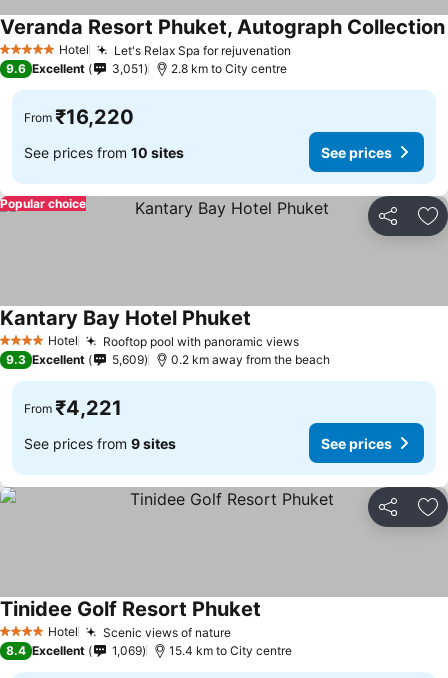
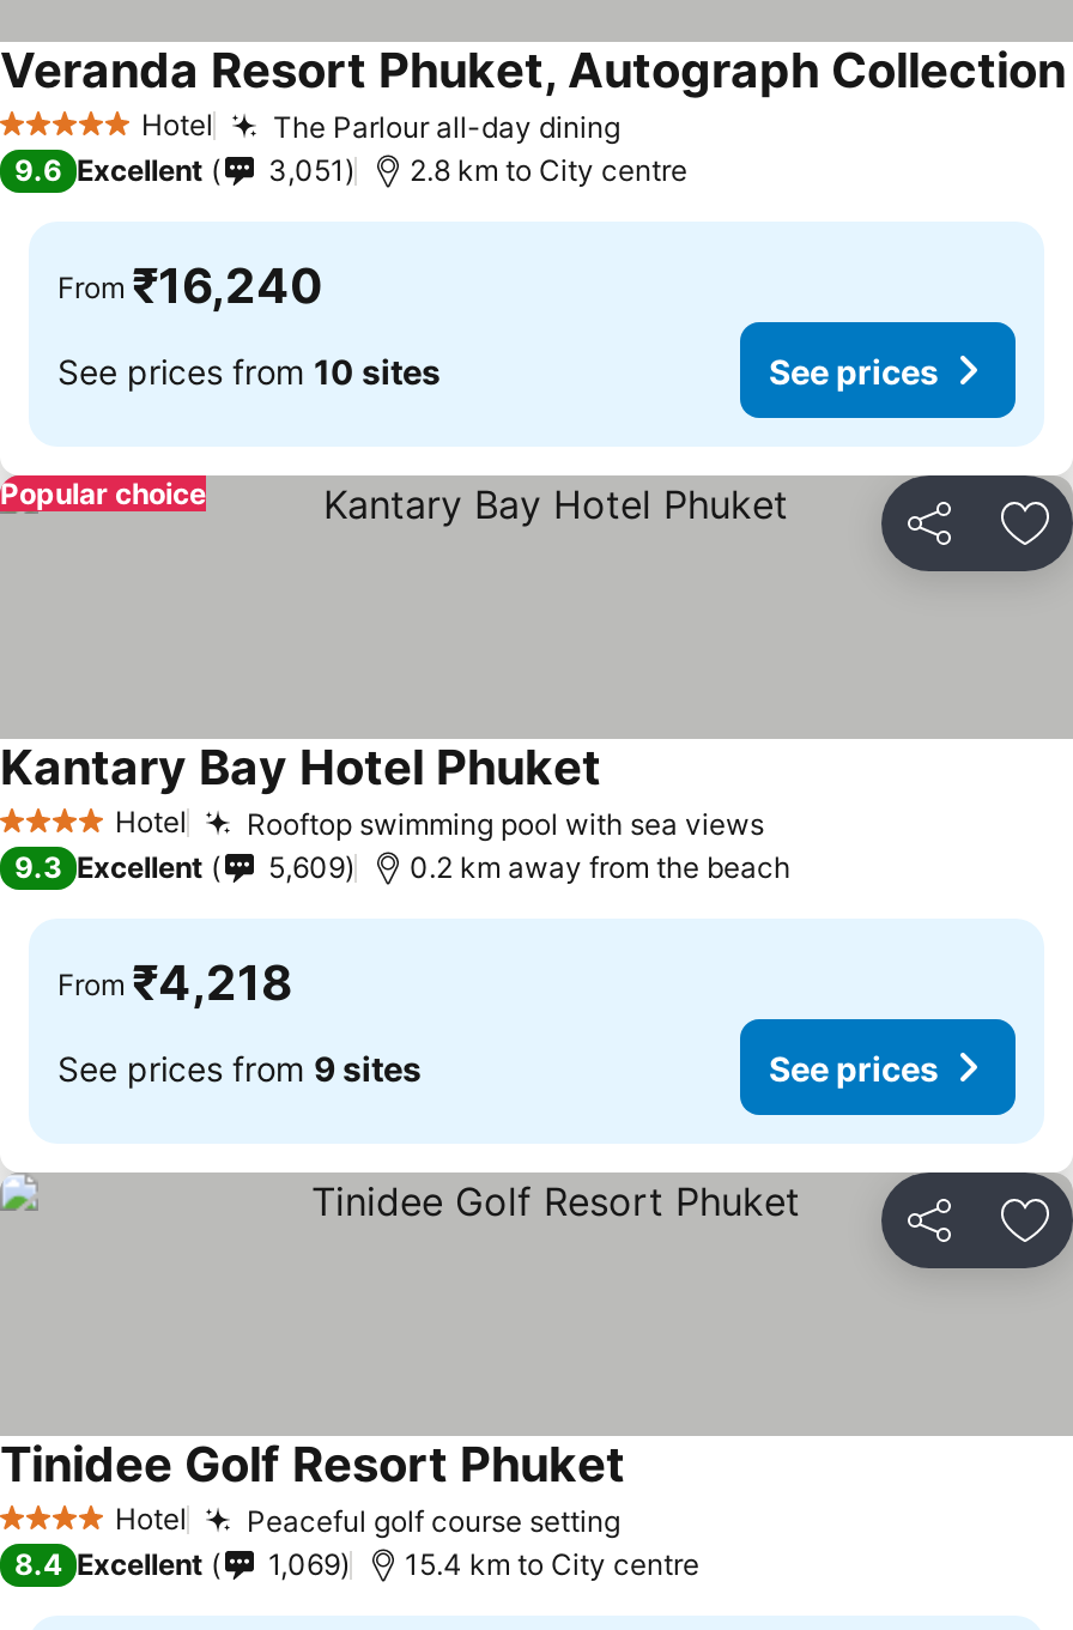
- Let's Relax Spa for rejuvenation
+ The Parlour all-day dining

- From ₹16,220
+ From ₹16,240

- Rooftop pool with panoramic views
+ Rooftop swimming pool with sea views

- From ₹4,221
+ From ₹4,218

- Scenic views of nature
+ Peaceful golf course setting
